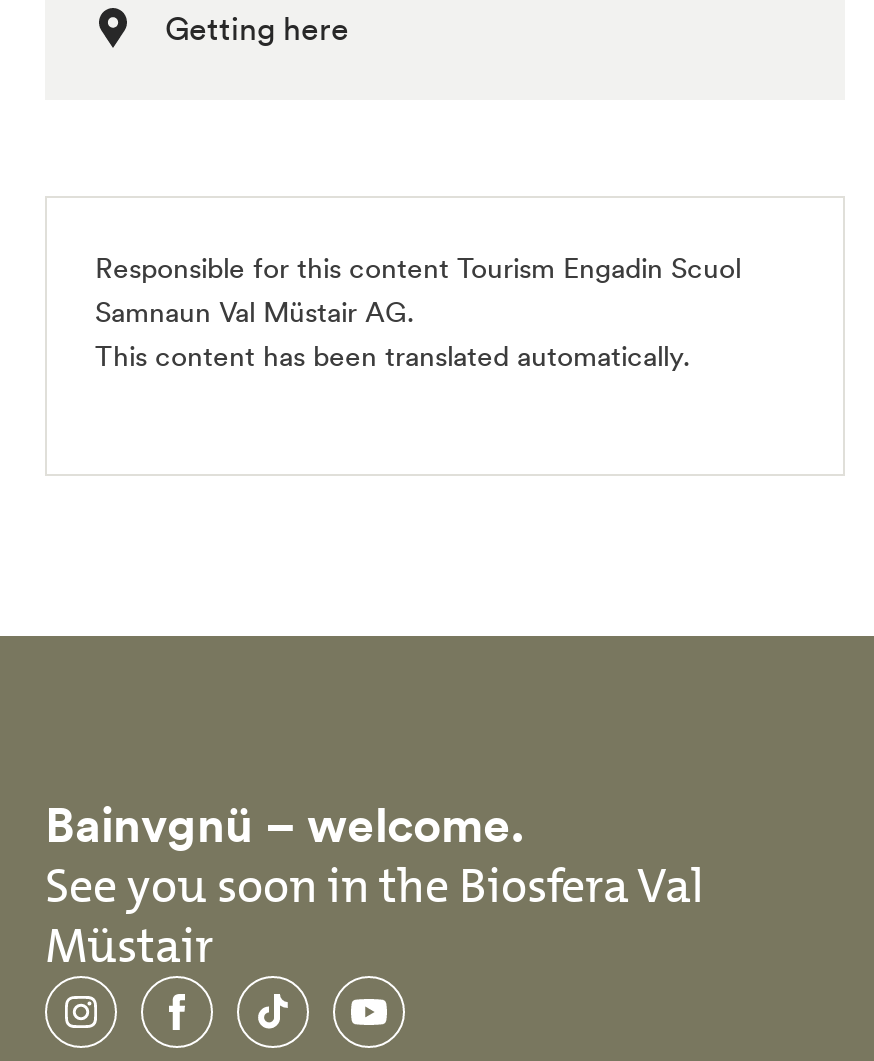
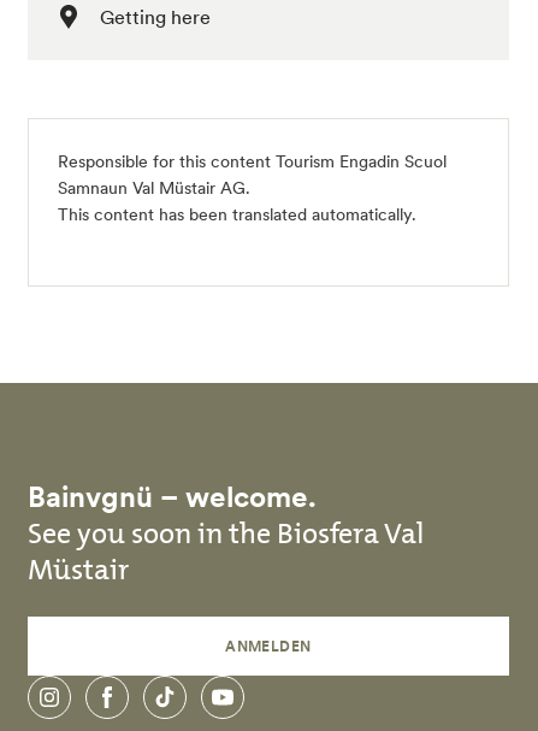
+ ANMELDEN
